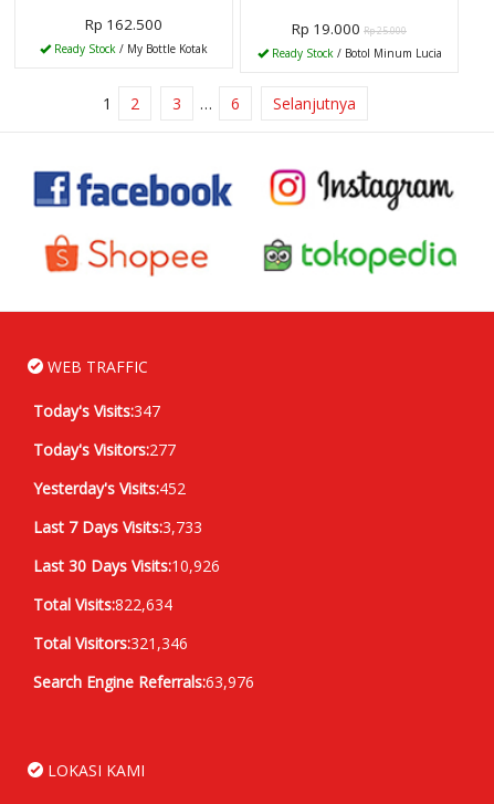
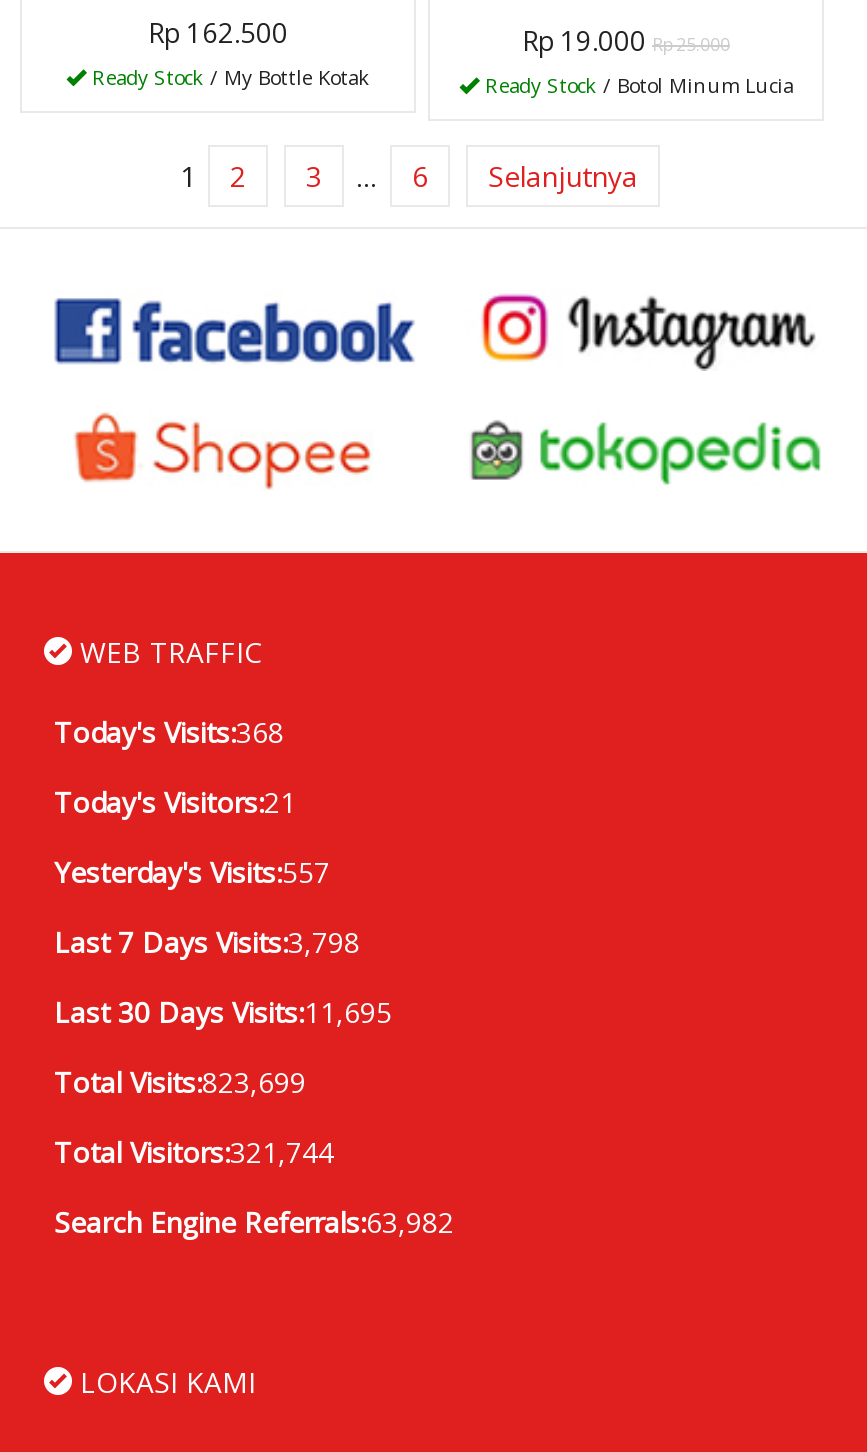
- Today's Visits:347
+ Today's Visits:368

- Today's Visitors:277
+ Today's Visitors:21

- Yesterday's Visits:452
+ Yesterday's Visits:557

- Last 7 Days Visits:3,733
+ Last 7 Days Visits:3,798

- Last 30 Days Visits:10,926
+ Last 30 Days Visits:11,695

- Total Visits:822,634
+ Total Visits:823,699

- Total Visitors:321,346
+ Total Visitors:321,744

- Search Engine Referrals:63,976
+ Search Engine Referrals:63,982
